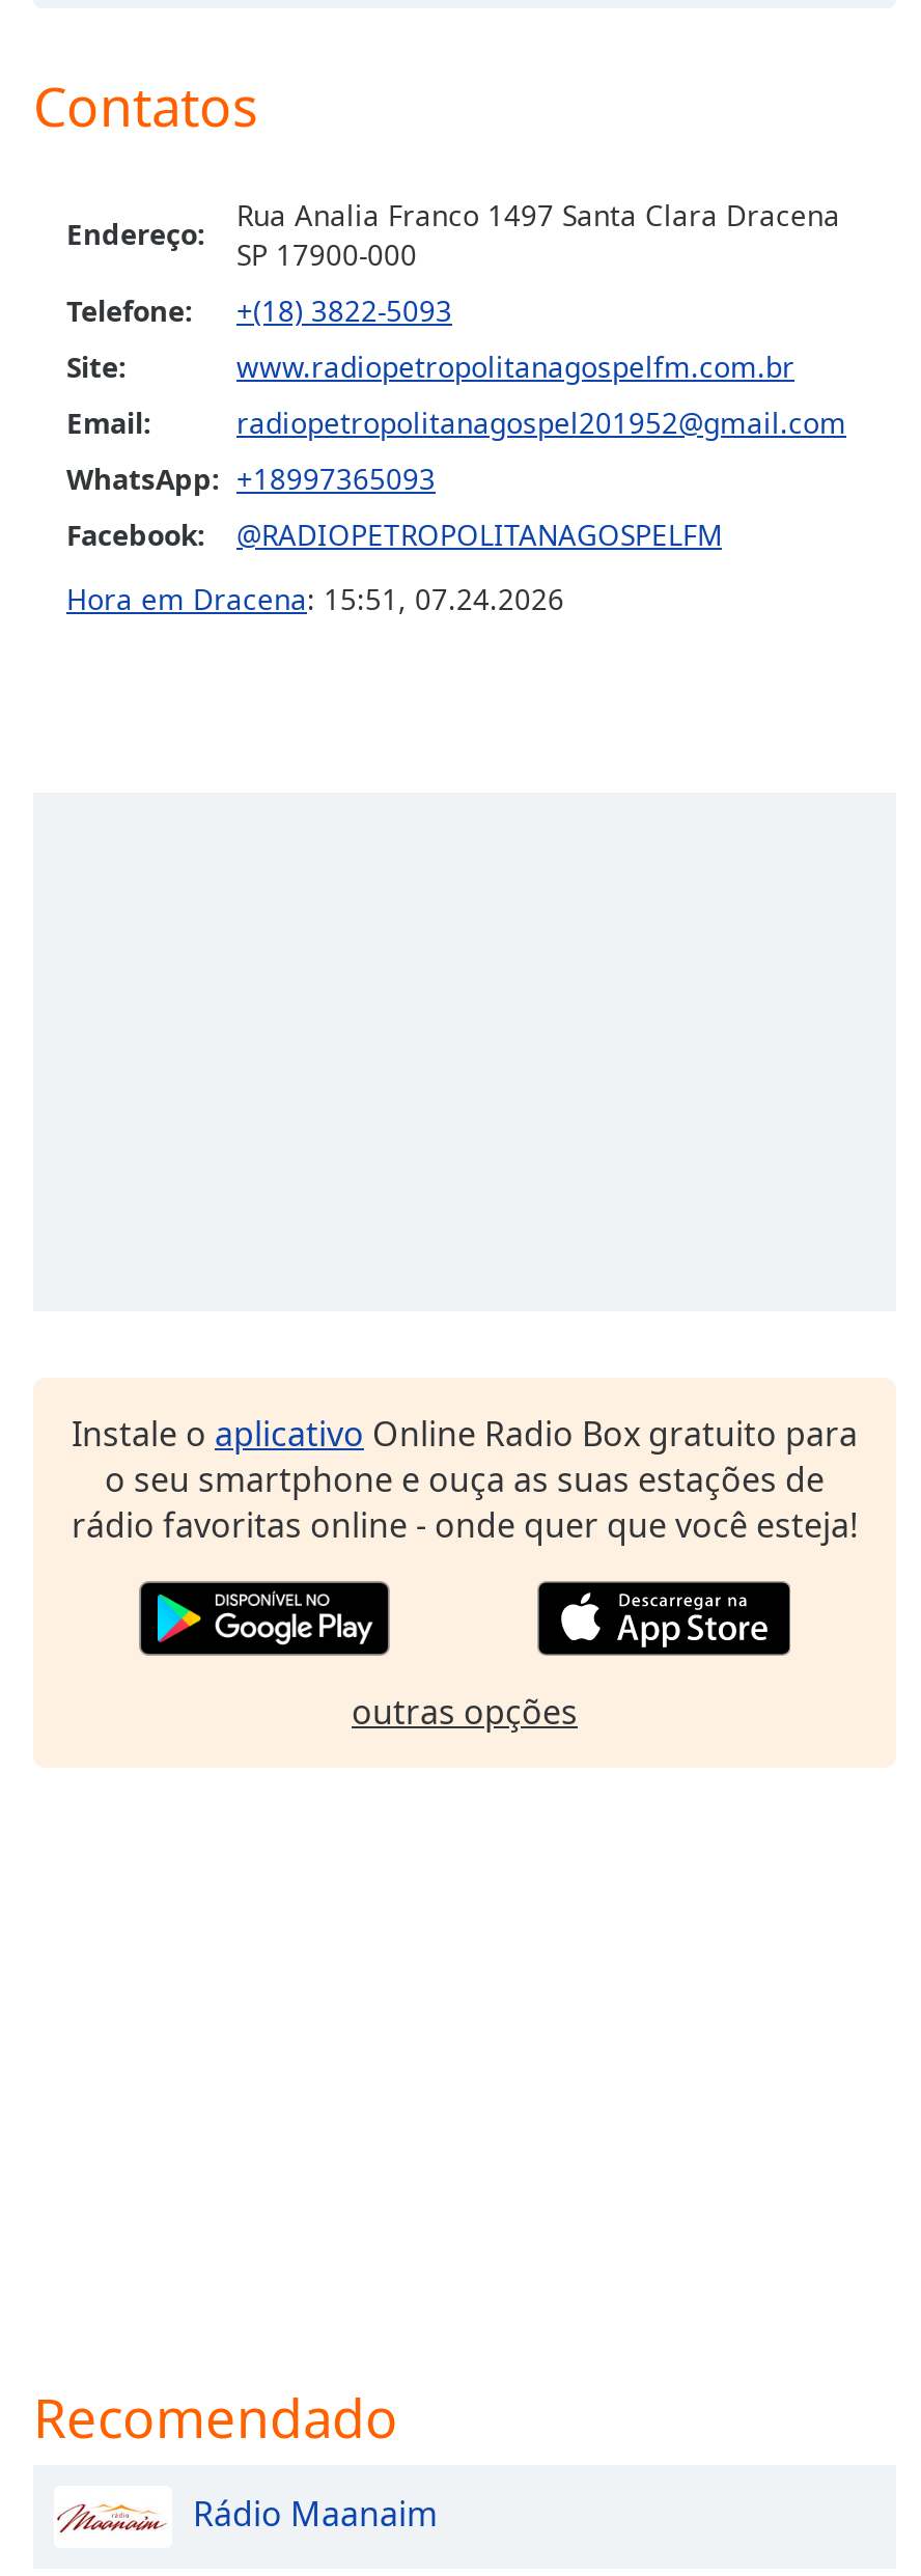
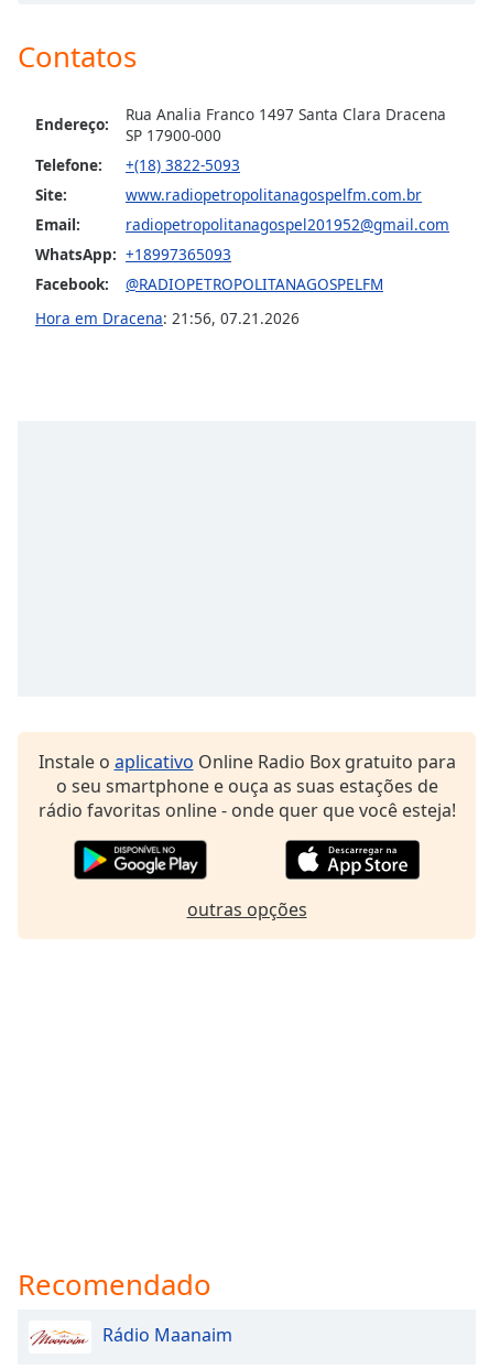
- Hora em Dracena: 15:51, 07.24.2026
+ Hora em Dracena: 21:56, 07.21.2026
